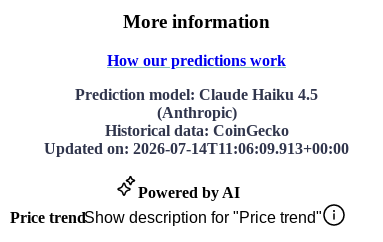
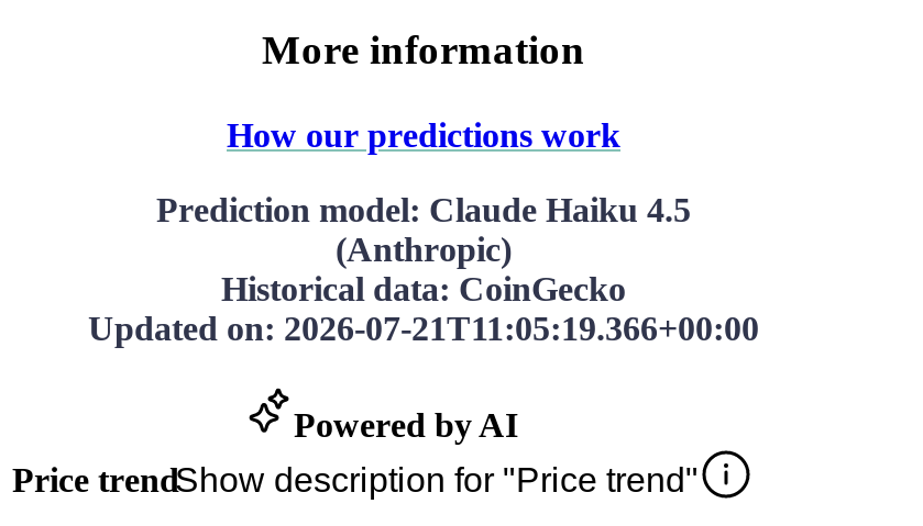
- Updated on: 2026-07-14T11:06:09.913+00:00
+ Updated on: 2026-07-21T11:05:19.366+00:00
